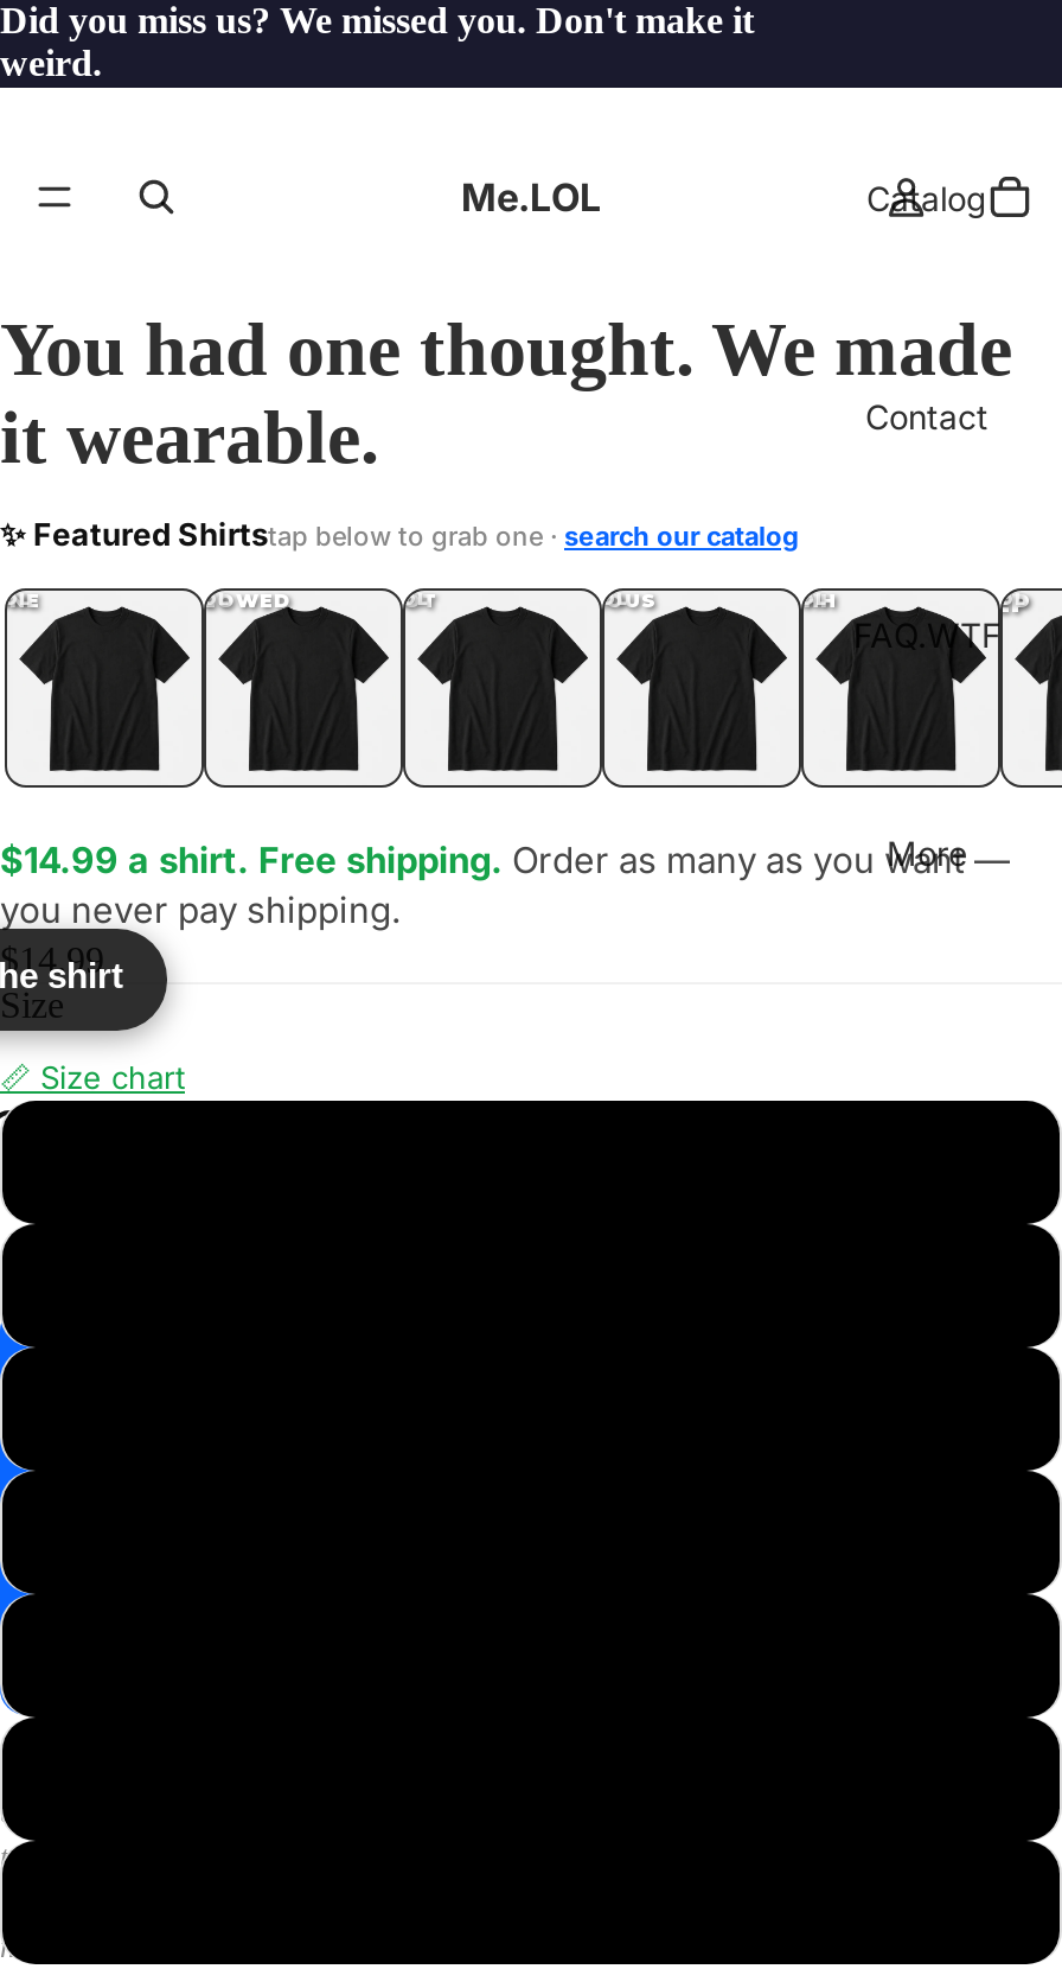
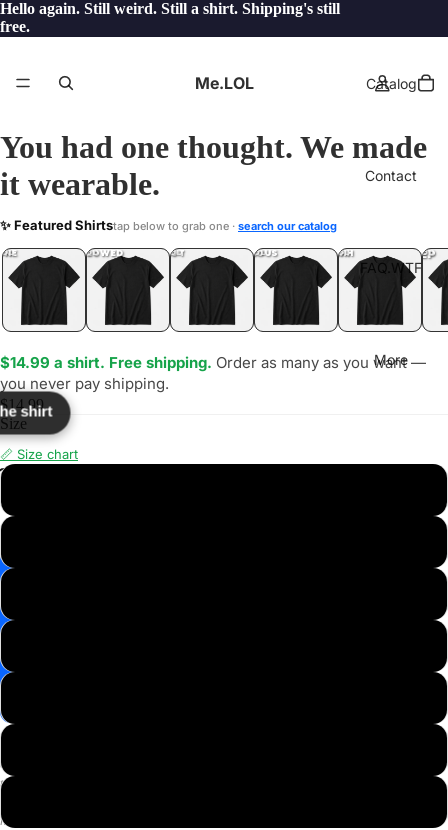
- Did you miss us? We missed you. Don't make it
- weird.
+ Hello again. Still weird. Still a shirt. Shipping's still
+ free.
